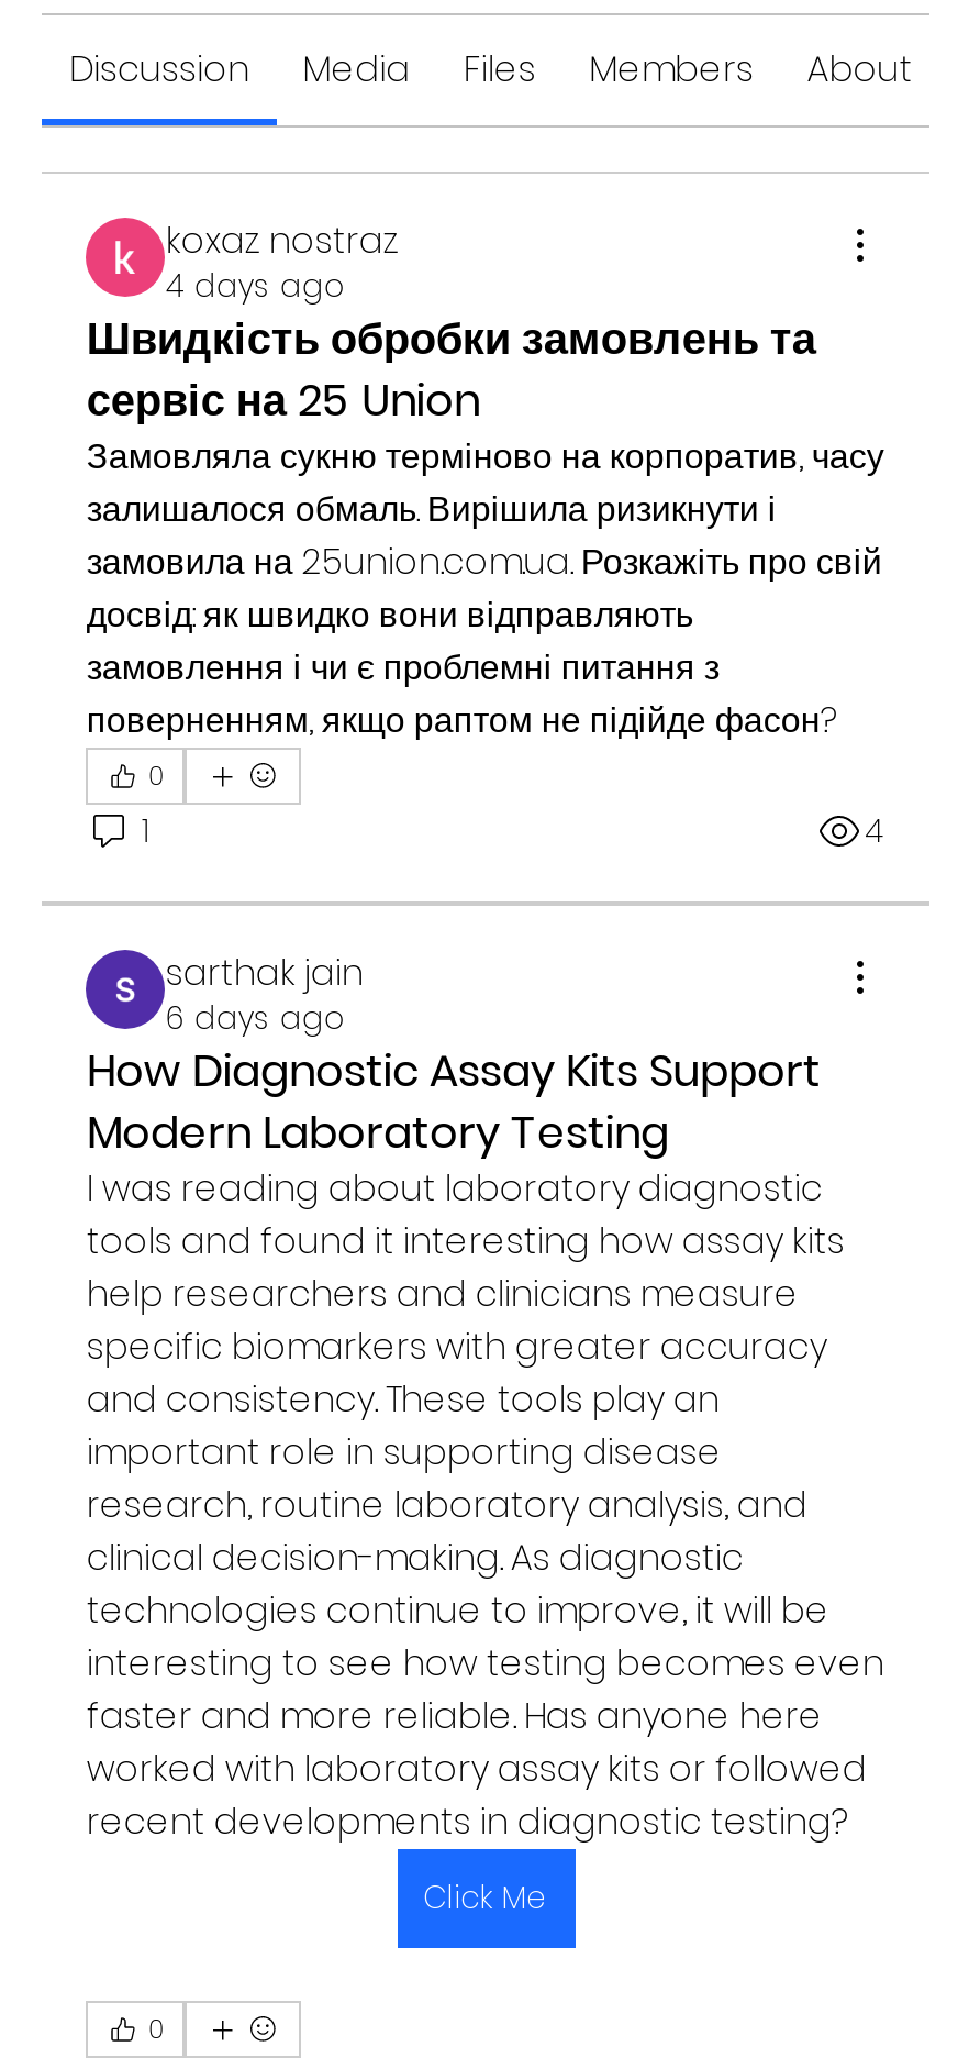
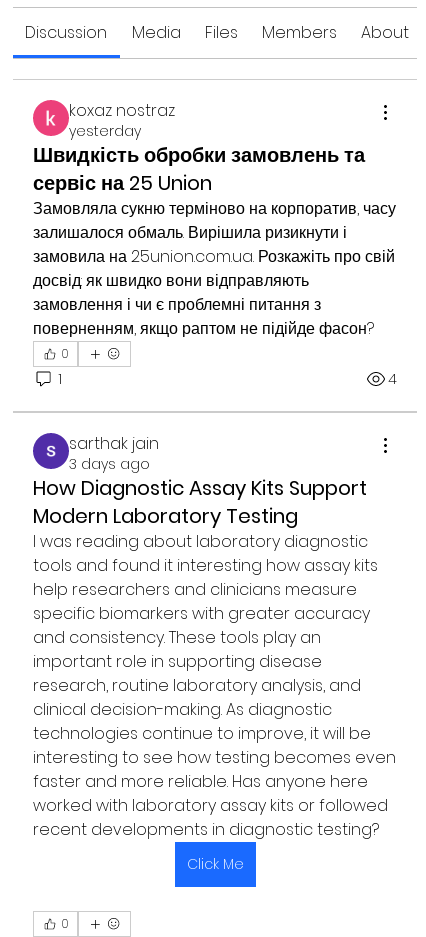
- 4 days ago
+ yesterday

- 6 days ago
+ 3 days ago
